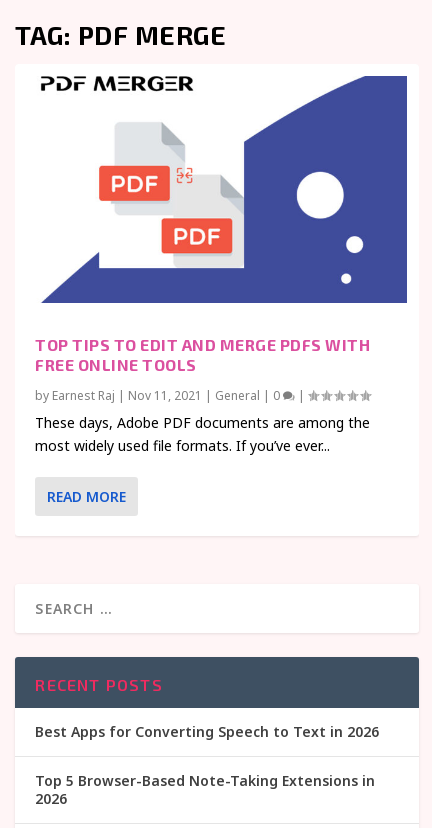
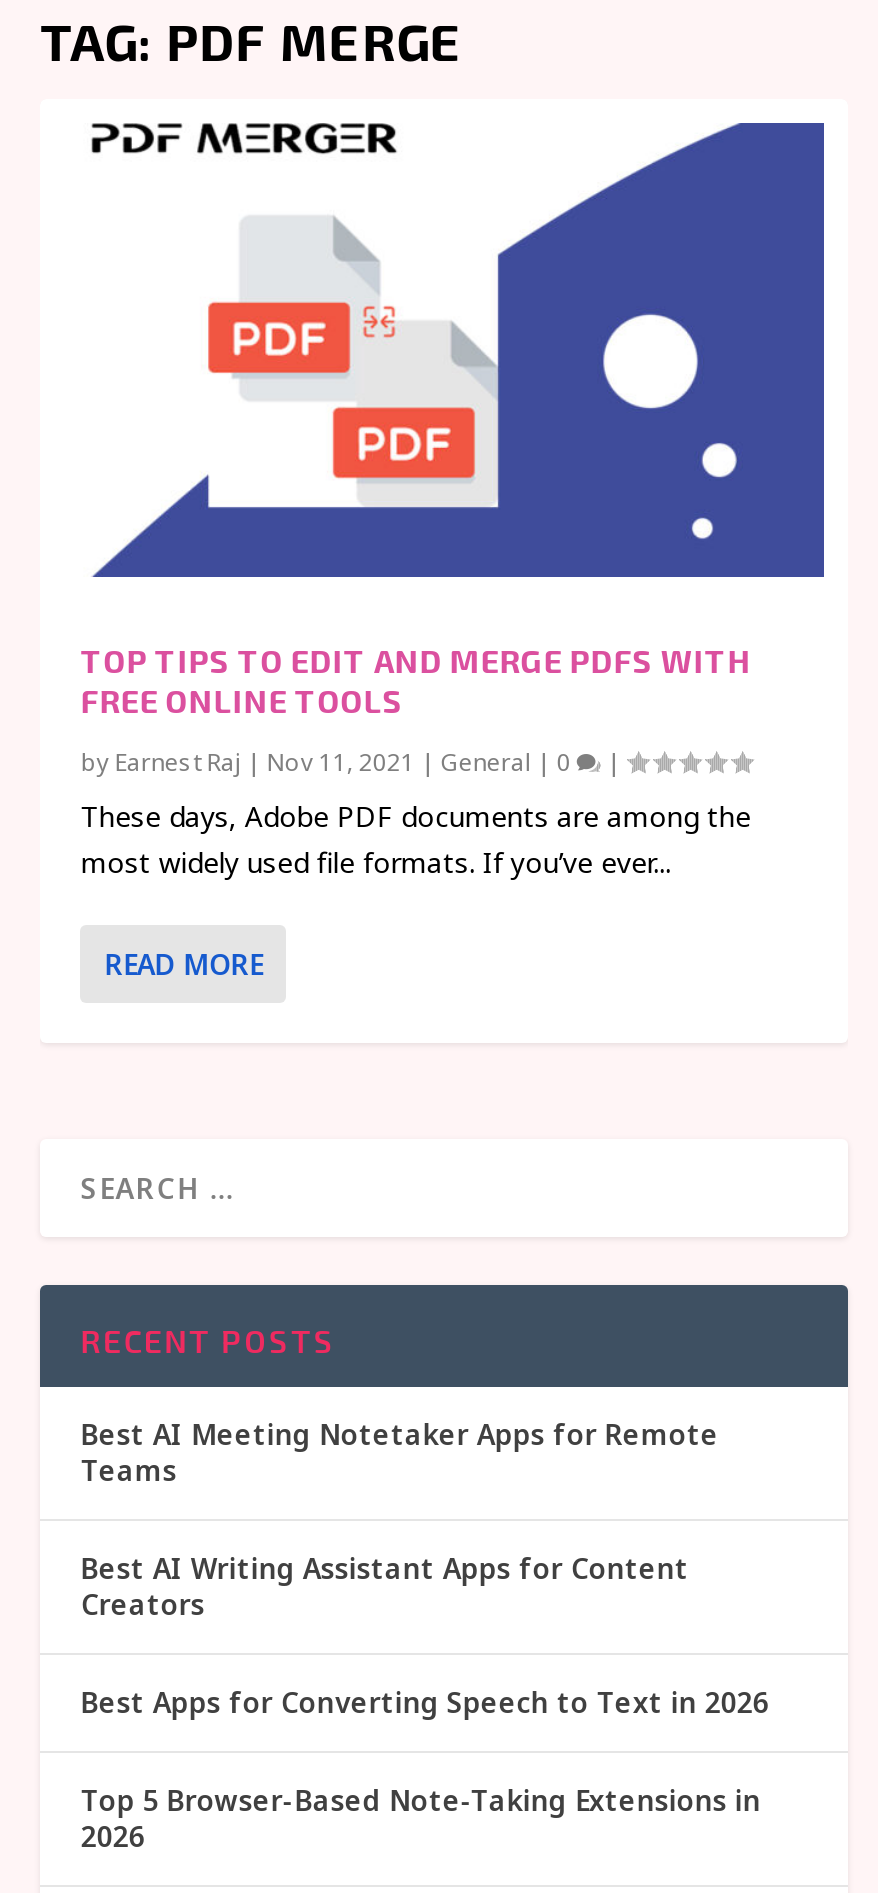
+ Best AI Meeting Notetaker Apps for Remote
+ Teams
+ Best AI Writing Assistant Apps for Content
+ Creators
